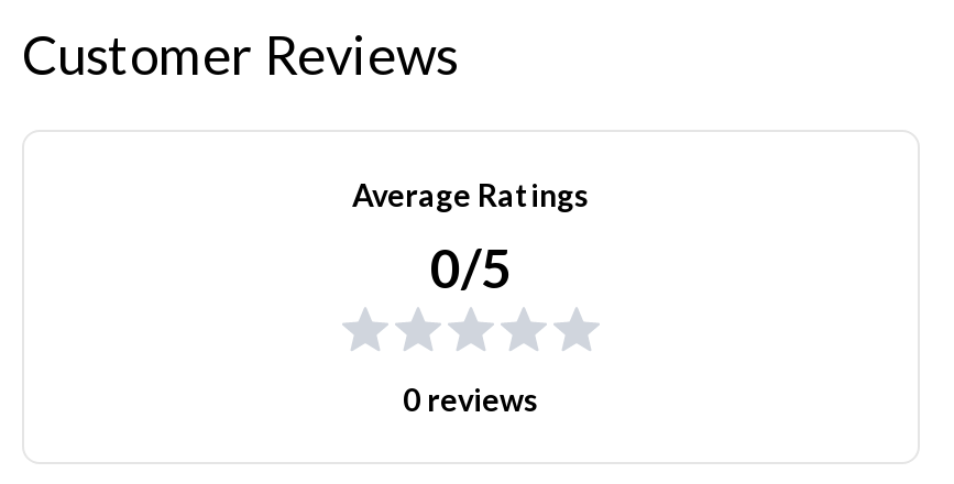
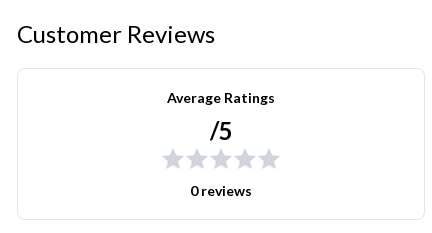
- 0/5
+ /5
